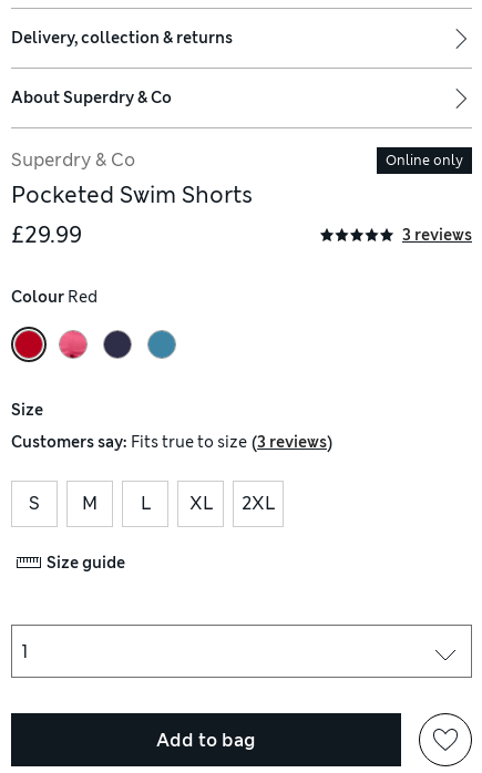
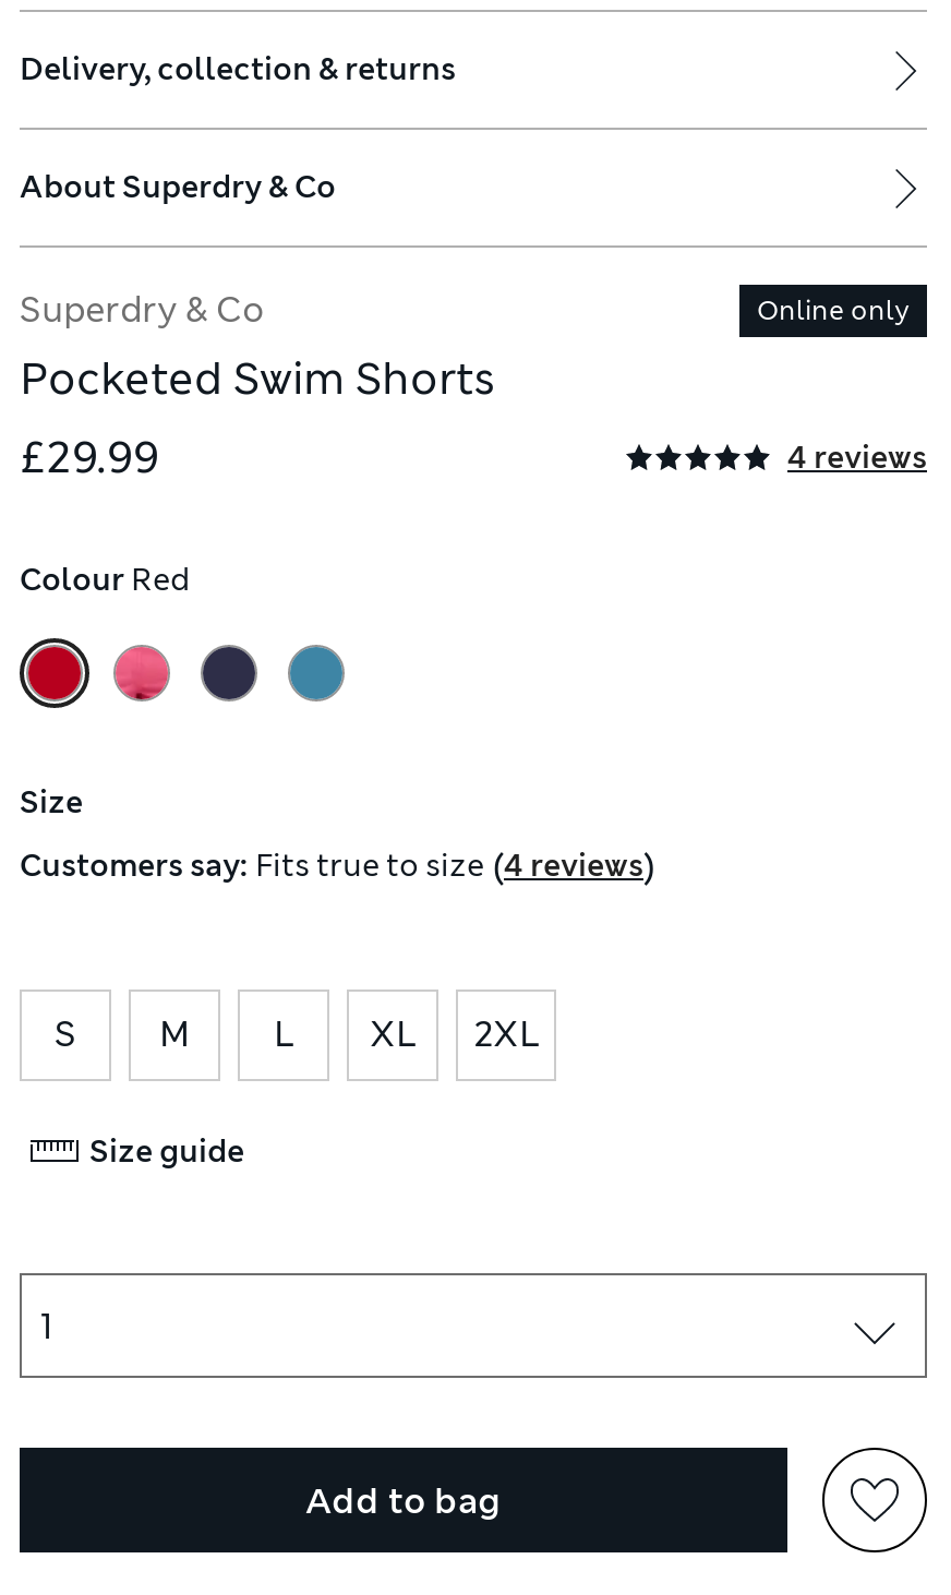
- 3 reviews
+ 4 reviews

- Customers say: Fits true to size (3 reviews)
+ Customers say: Fits true to size (4 reviews)
